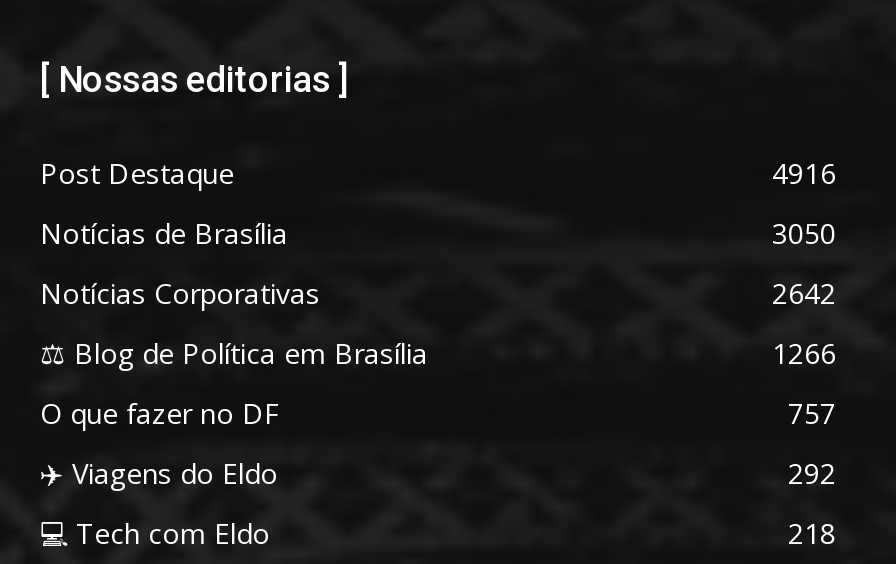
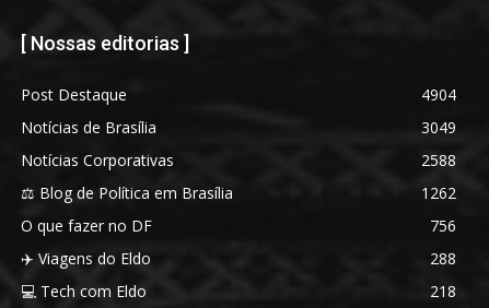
- 4916
+ 4904

- 3050
+ 3049

- 2642
+ 2588

- 1266
+ 1262

- 757
+ 756

- 292
+ 288
